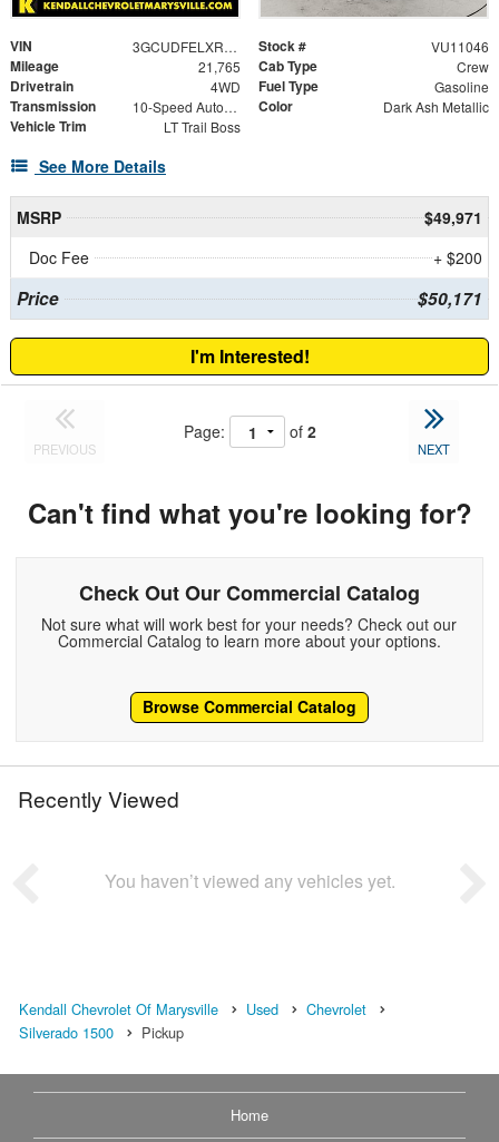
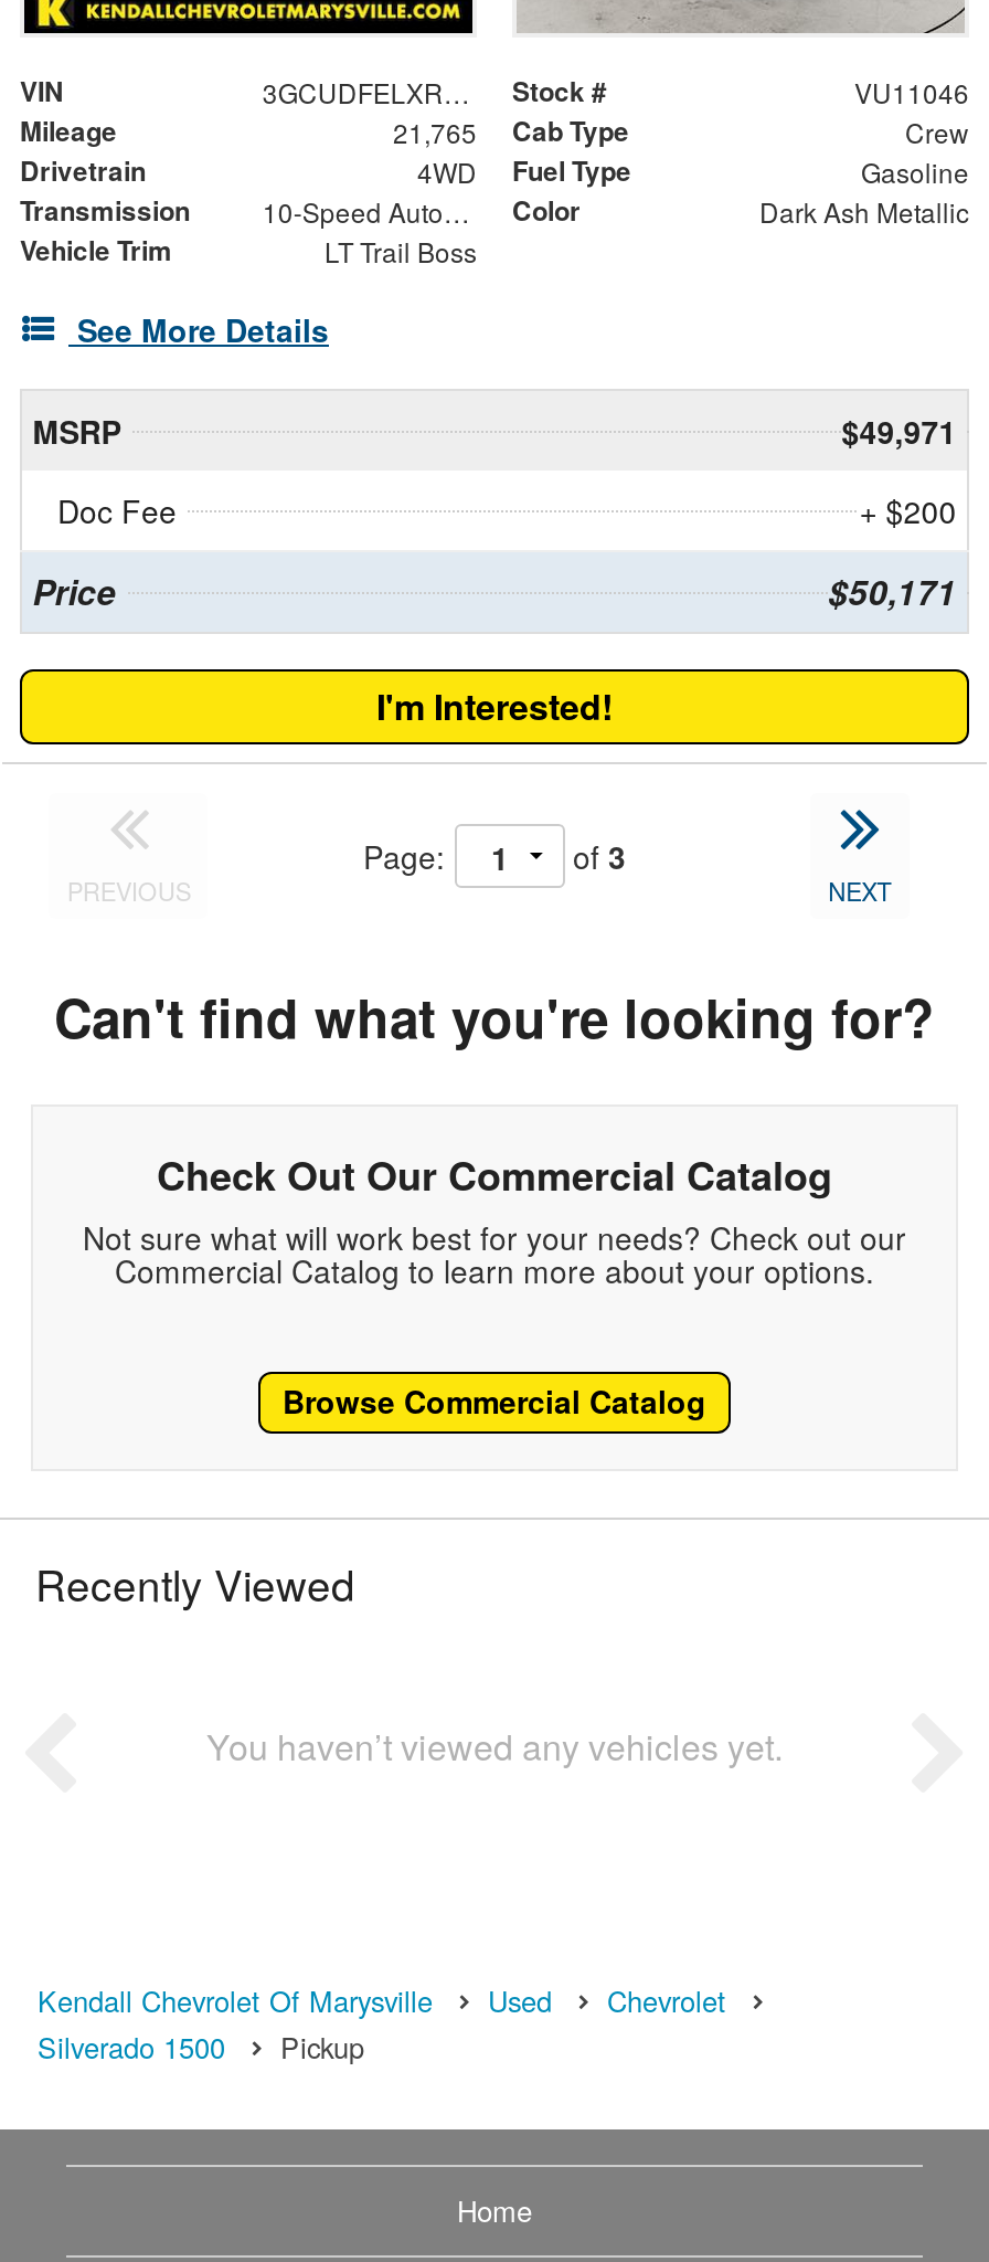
- of 2
+ of 3
